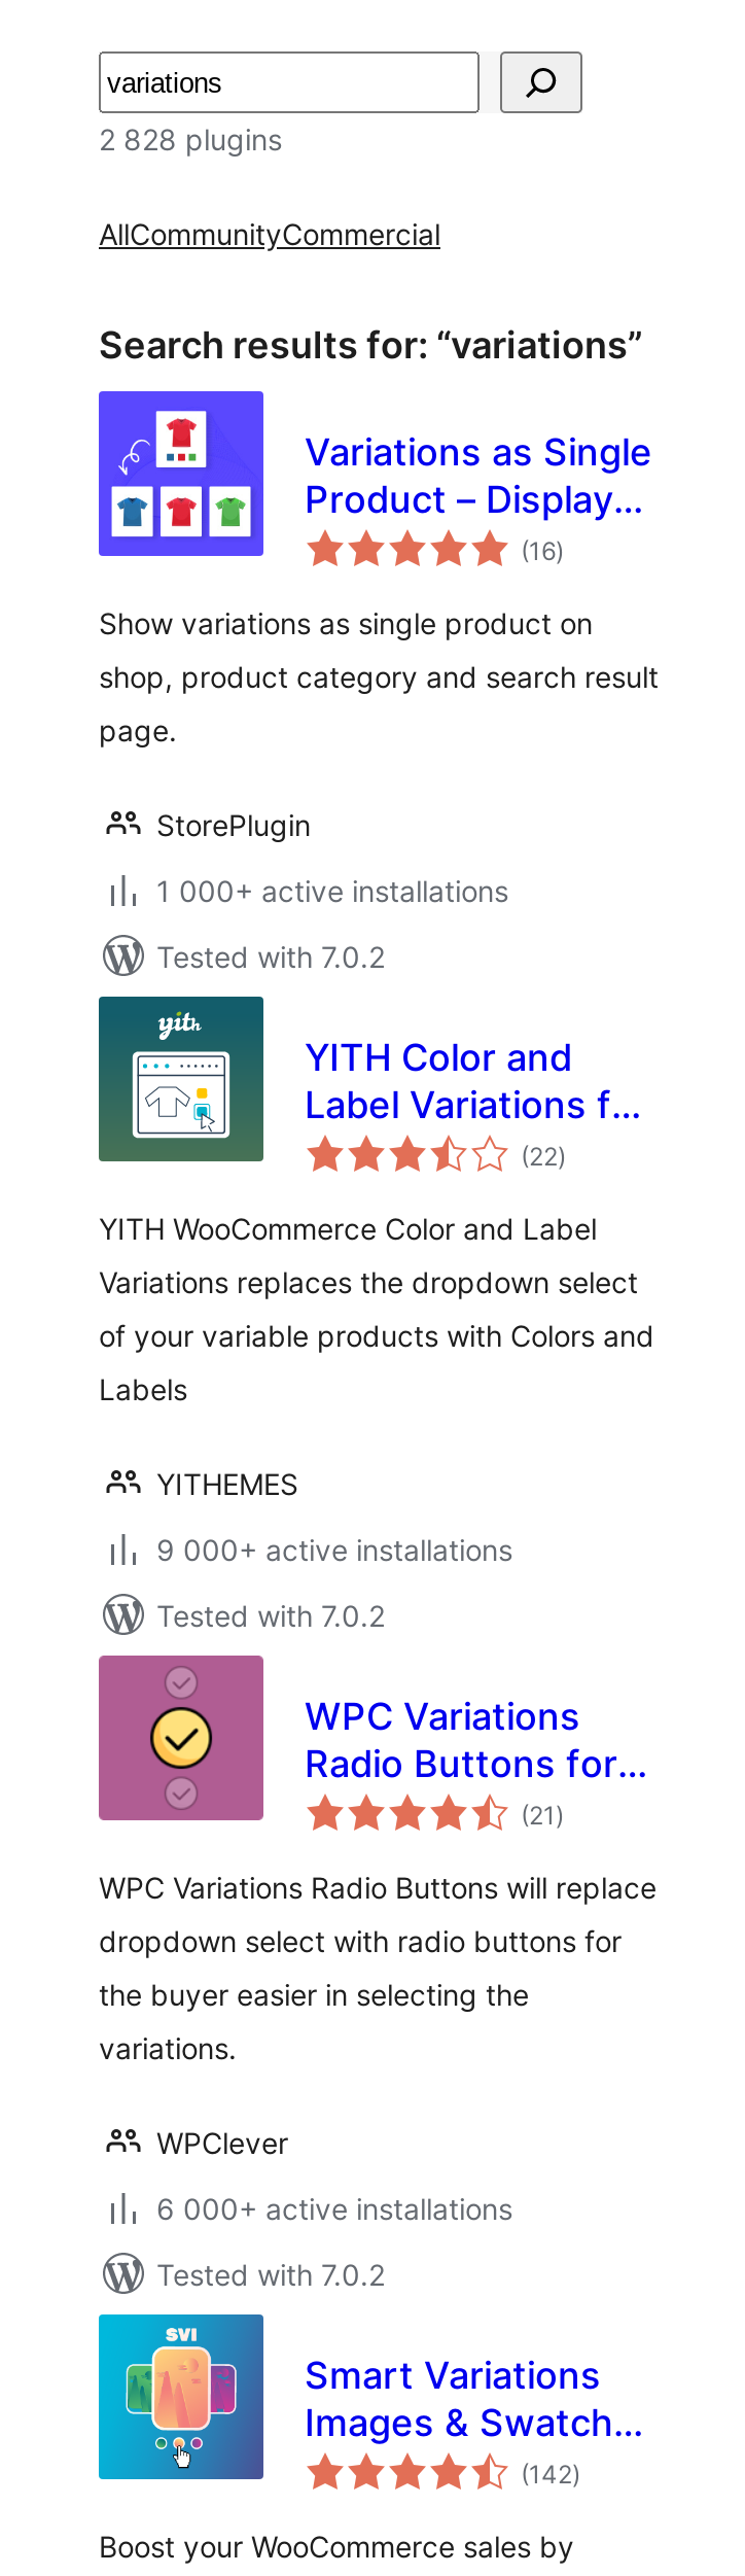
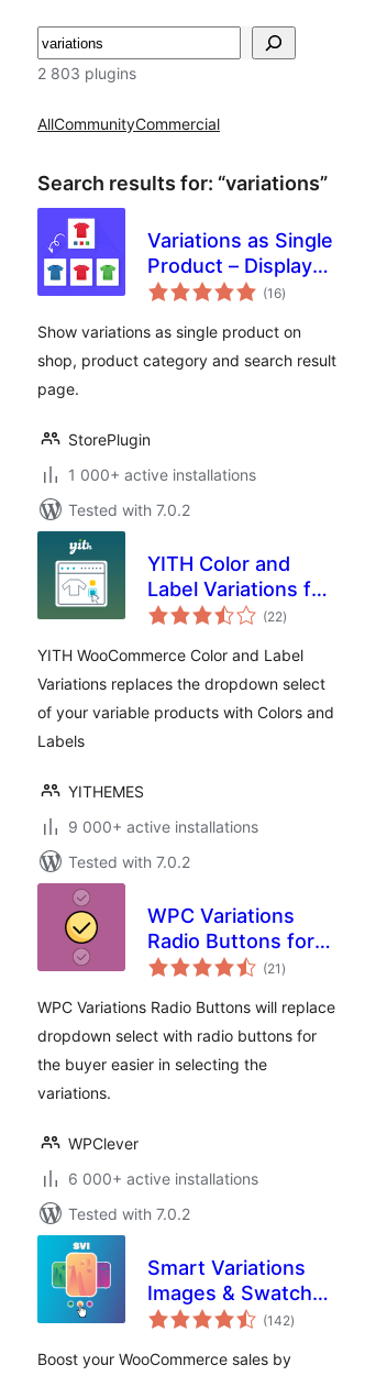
- 2 828 plugins
+ 2 803 plugins
